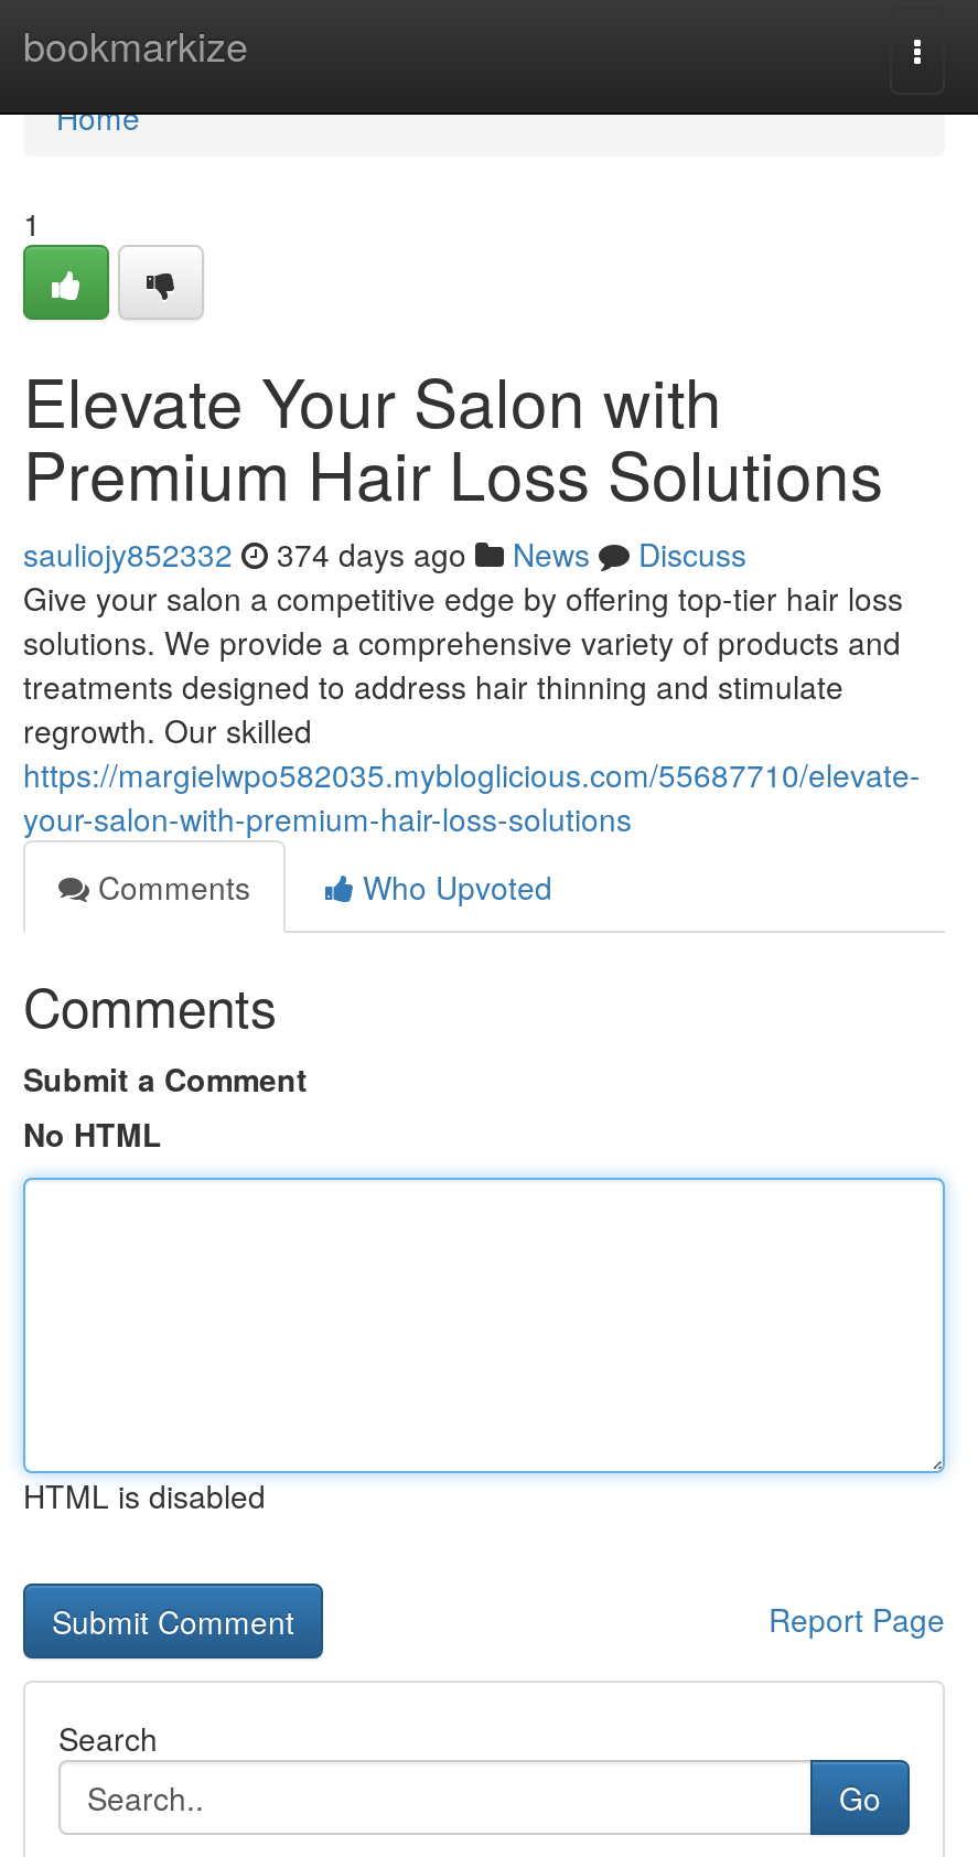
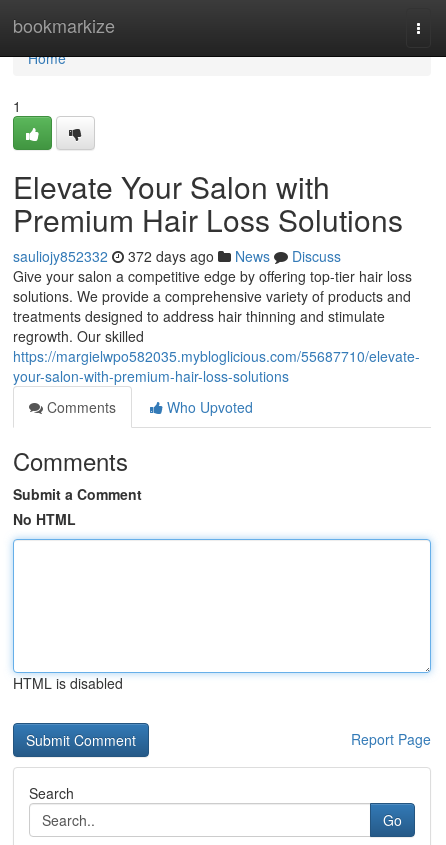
- sauliojy852332 374 days ago News Discuss
+ sauliojy852332 372 days ago News Discuss
